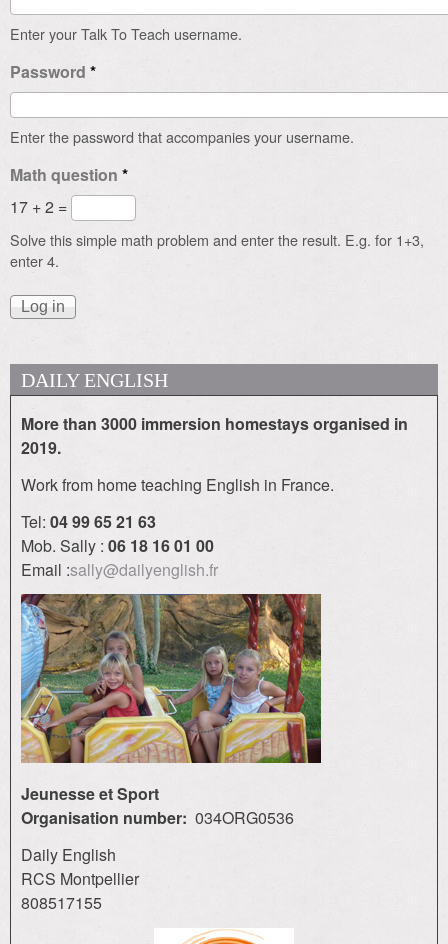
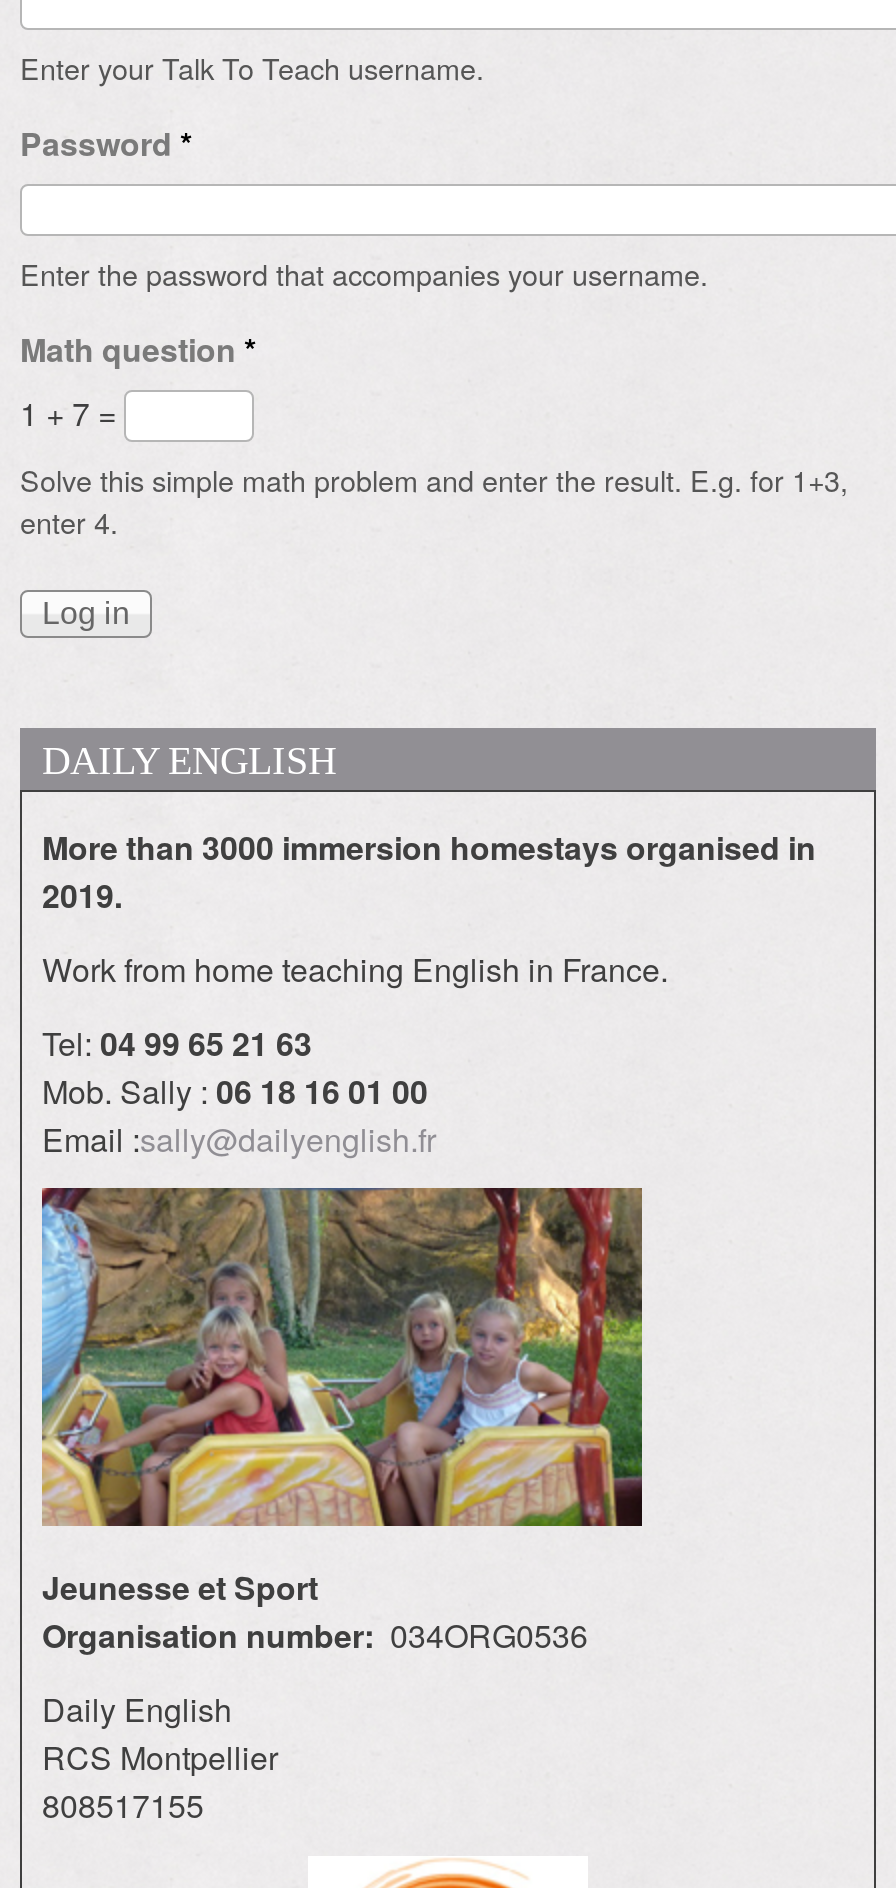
- 17 + 2 =
+ 1 + 7 =
